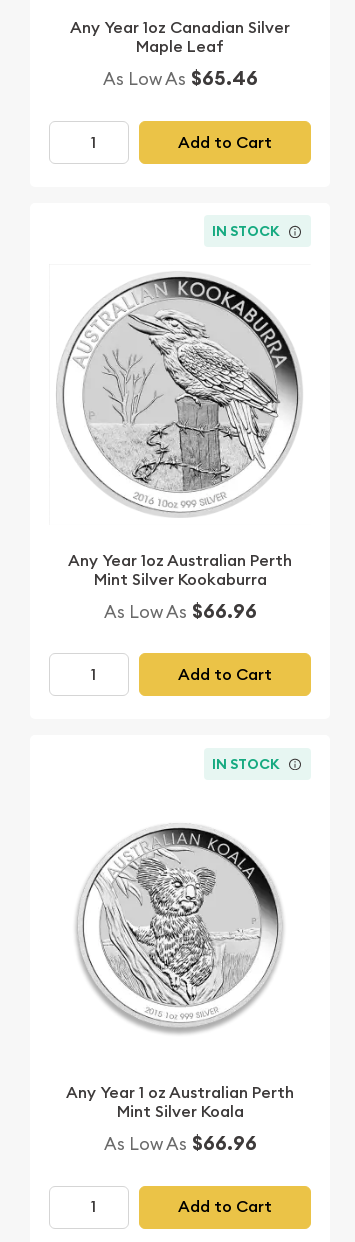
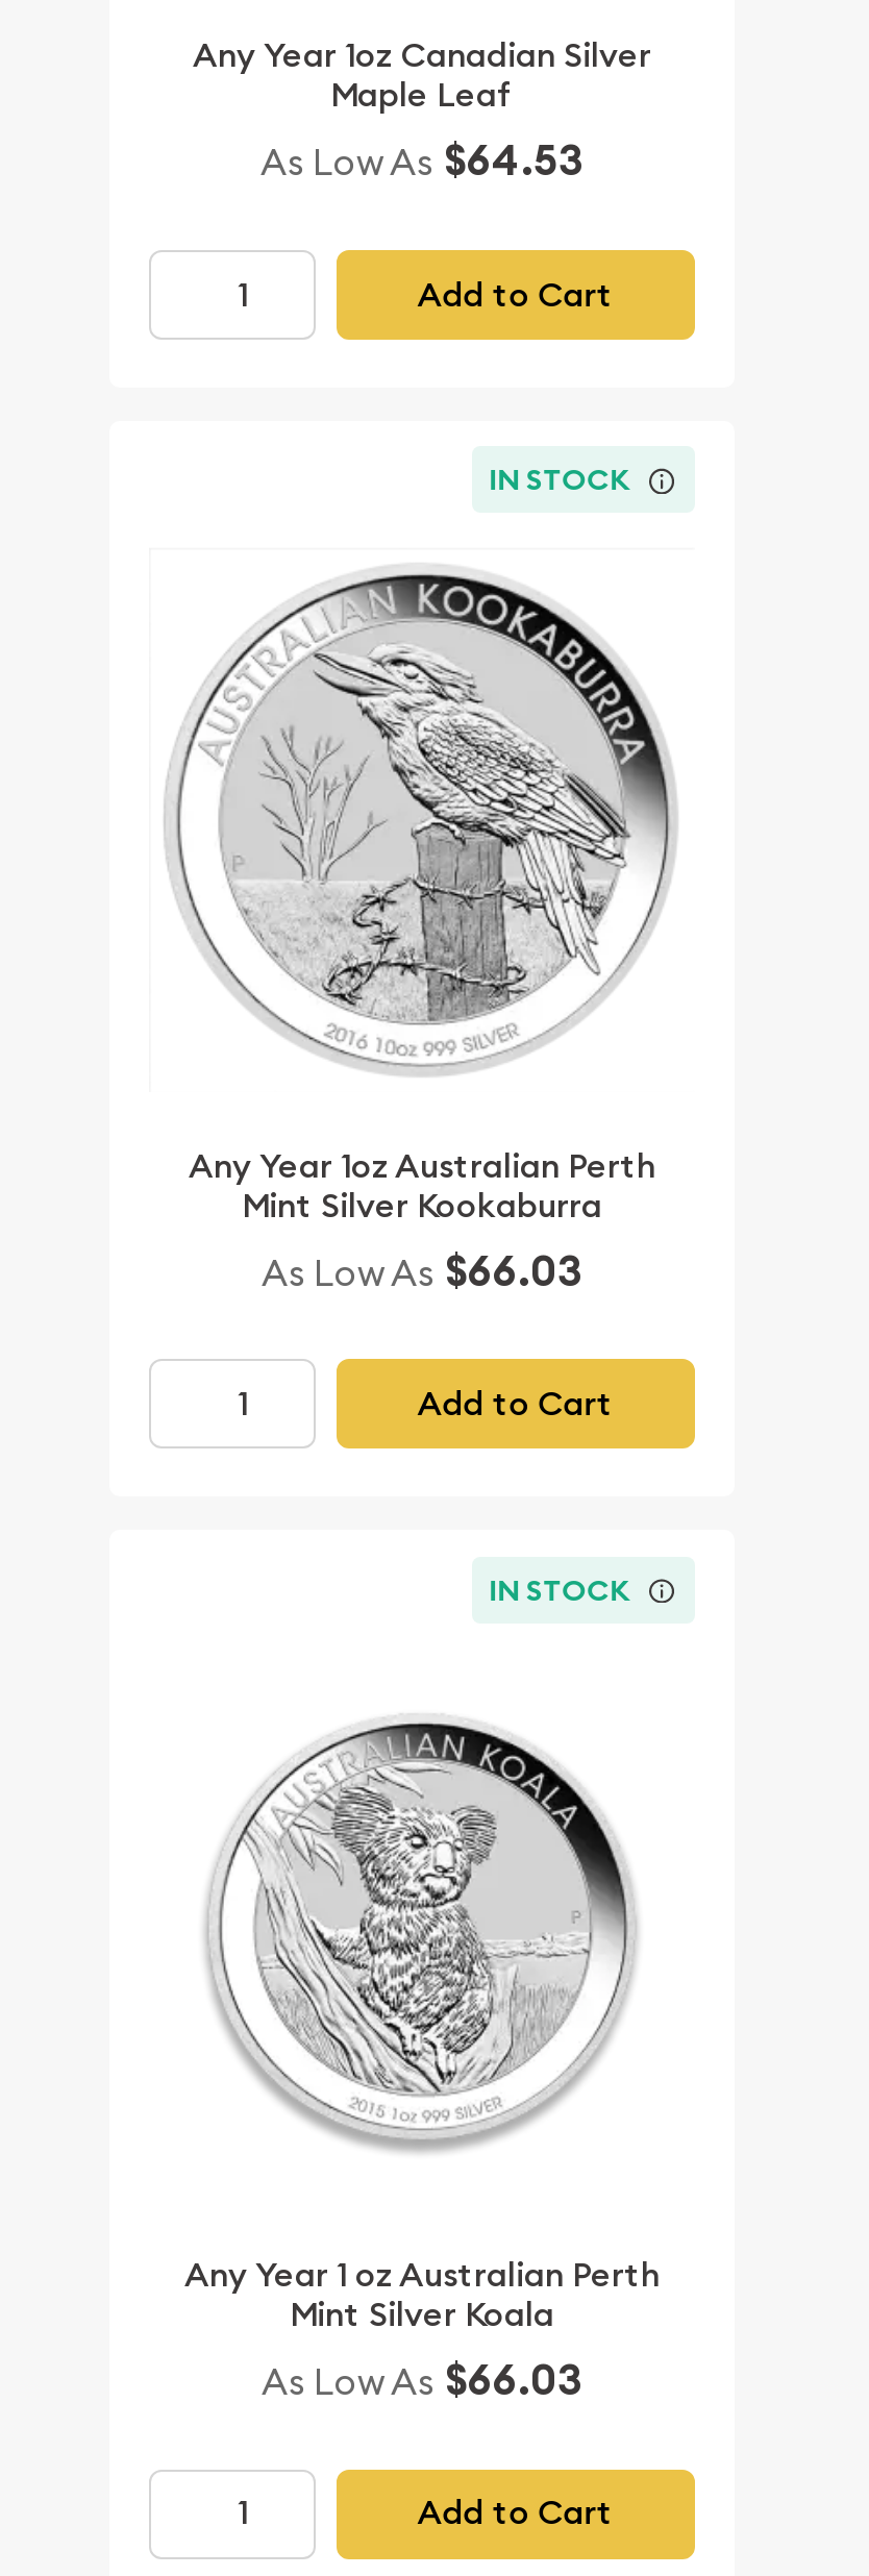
- As Low As $65.46
+ As Low As $64.53

- As Low As $66.96
+ As Low As $66.03

- As Low As $66.96
+ As Low As $66.03
